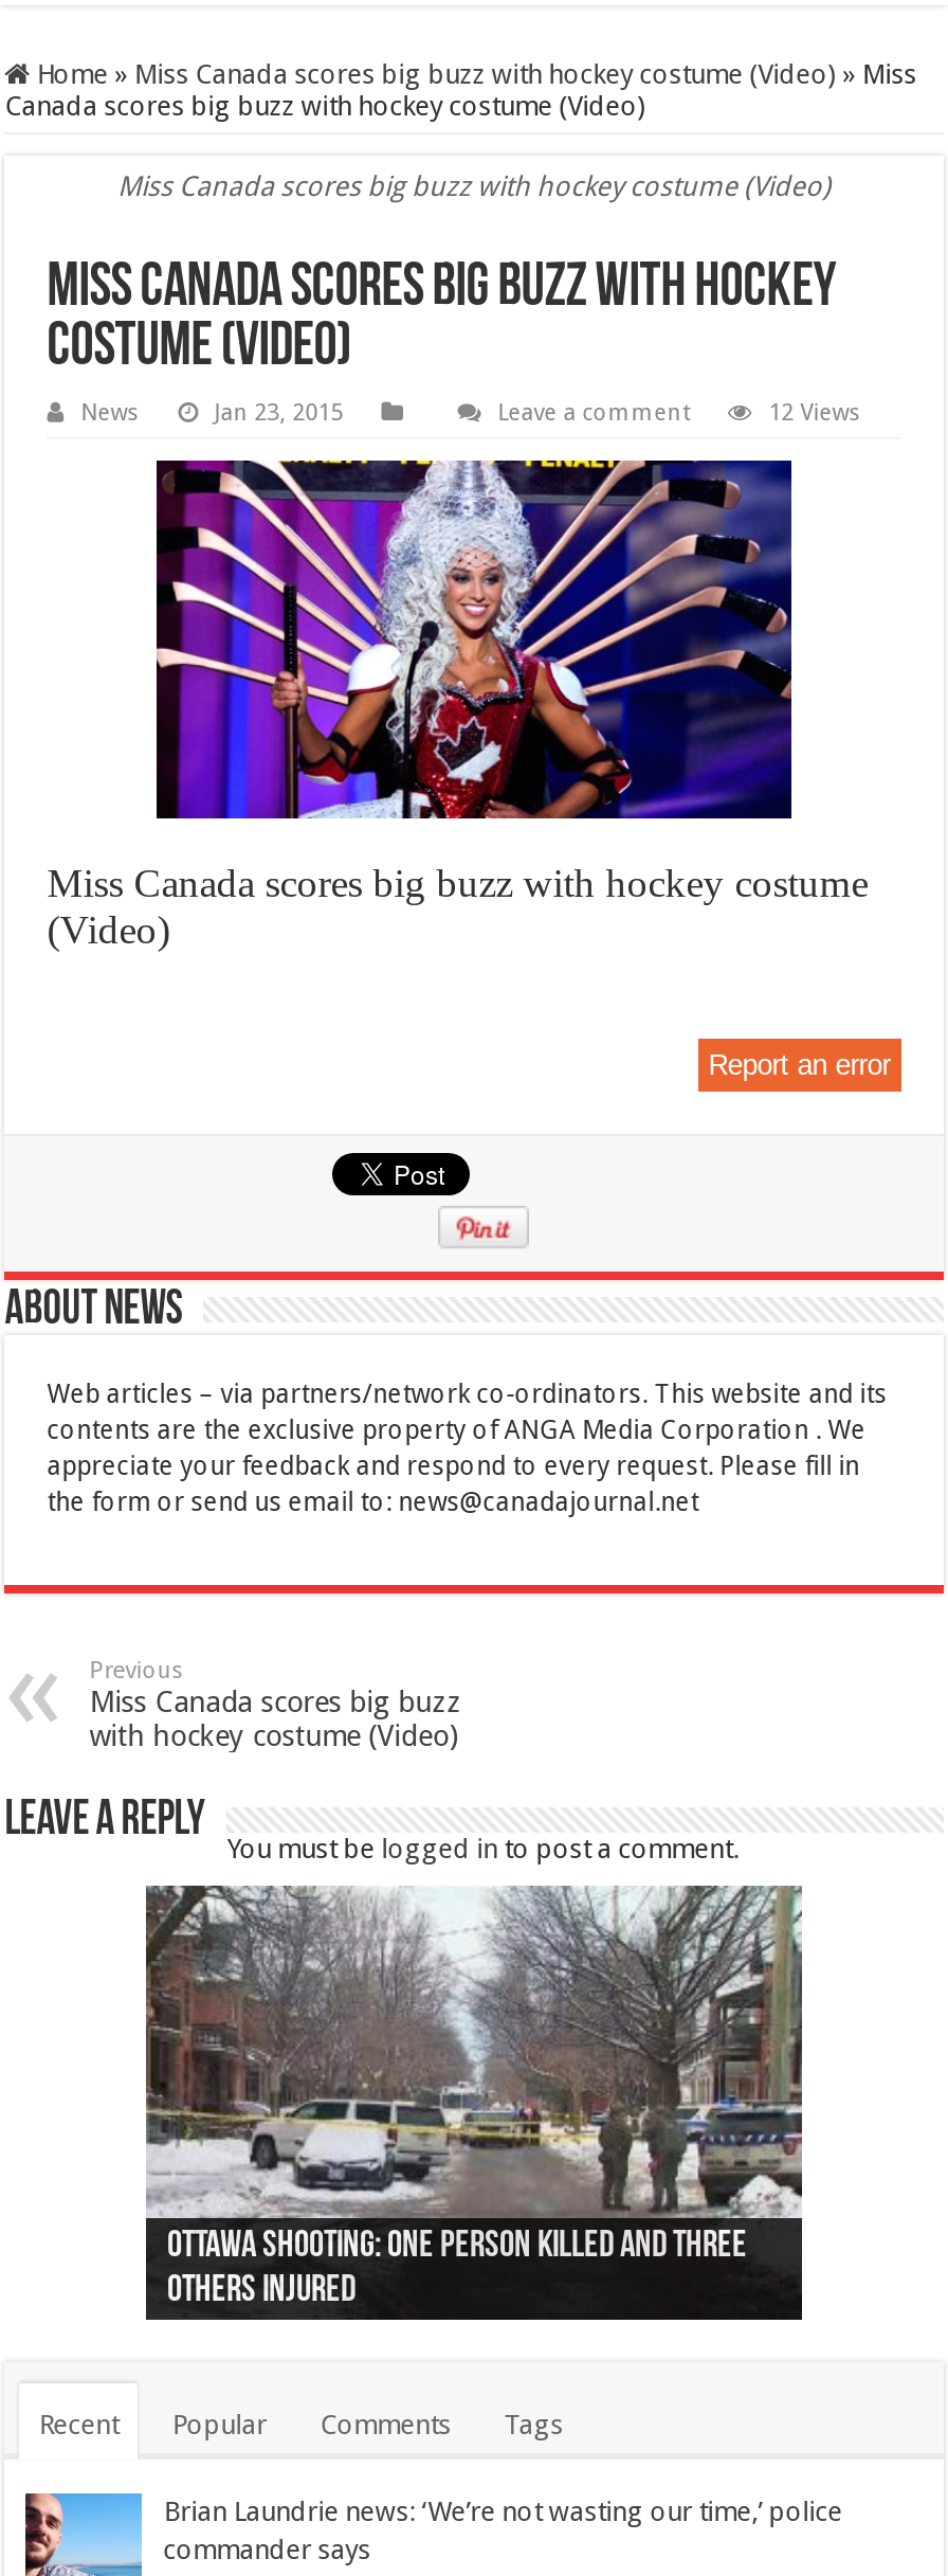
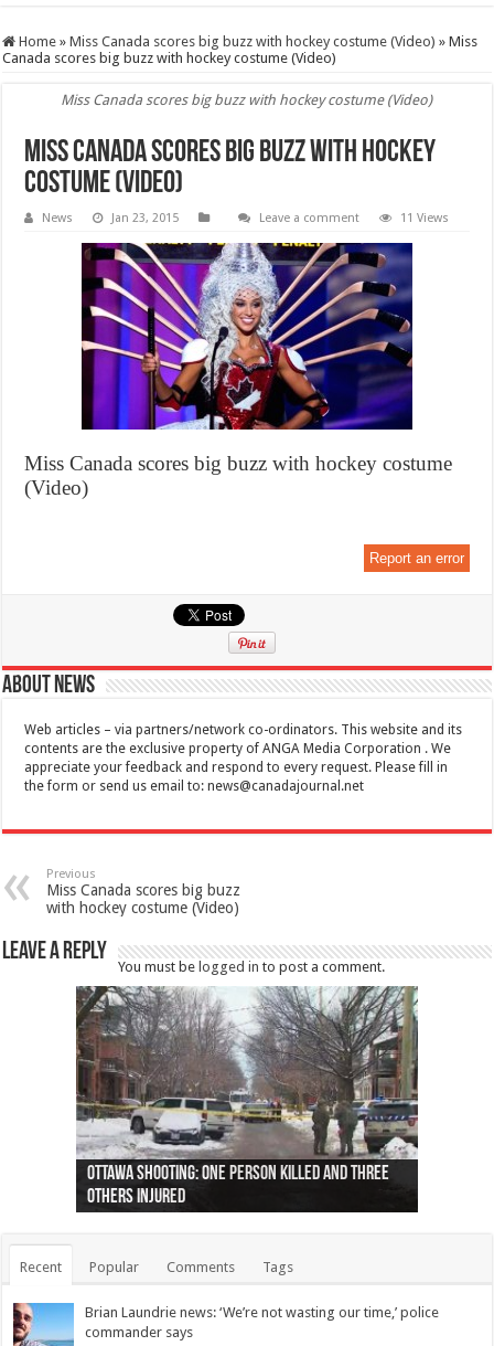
- 12 Views
+ 11 Views
